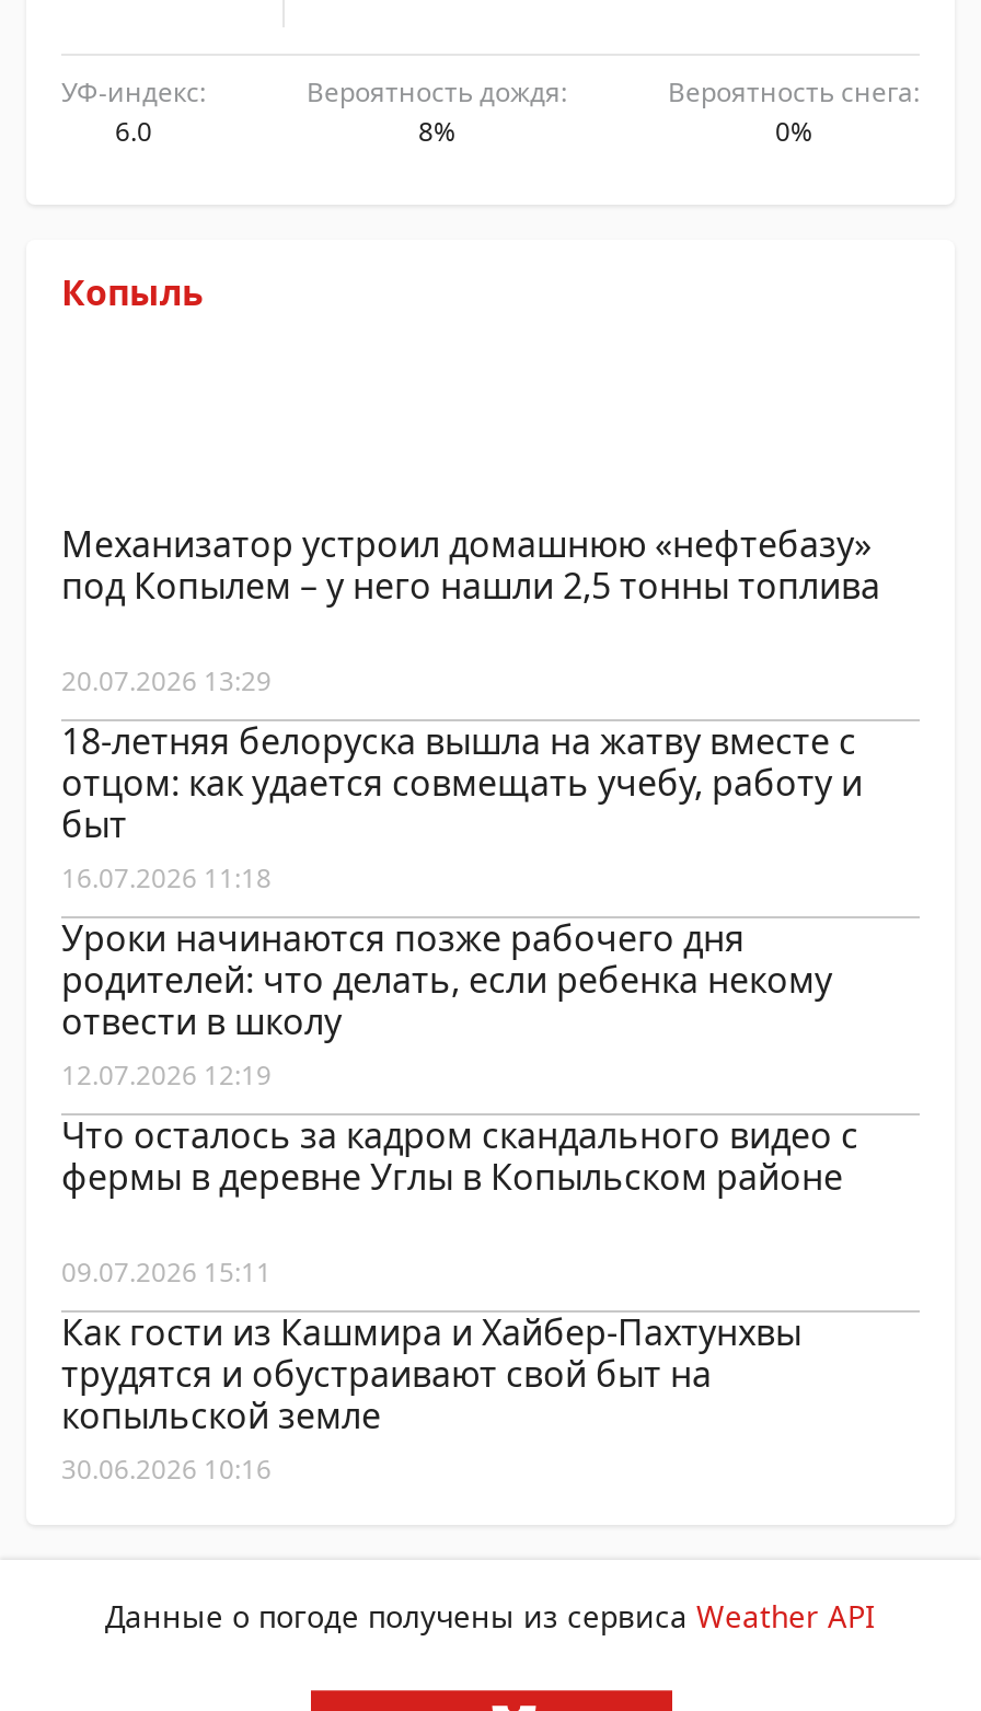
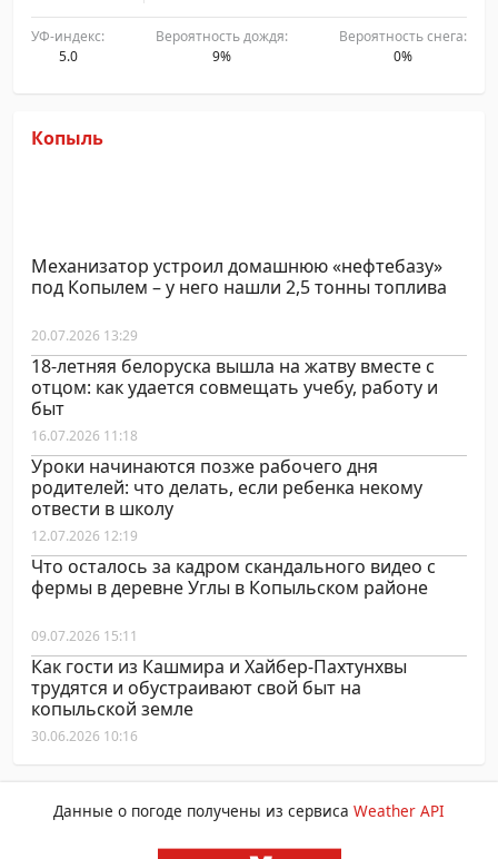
- 6.0
+ 5.0

- 8%
+ 9%
